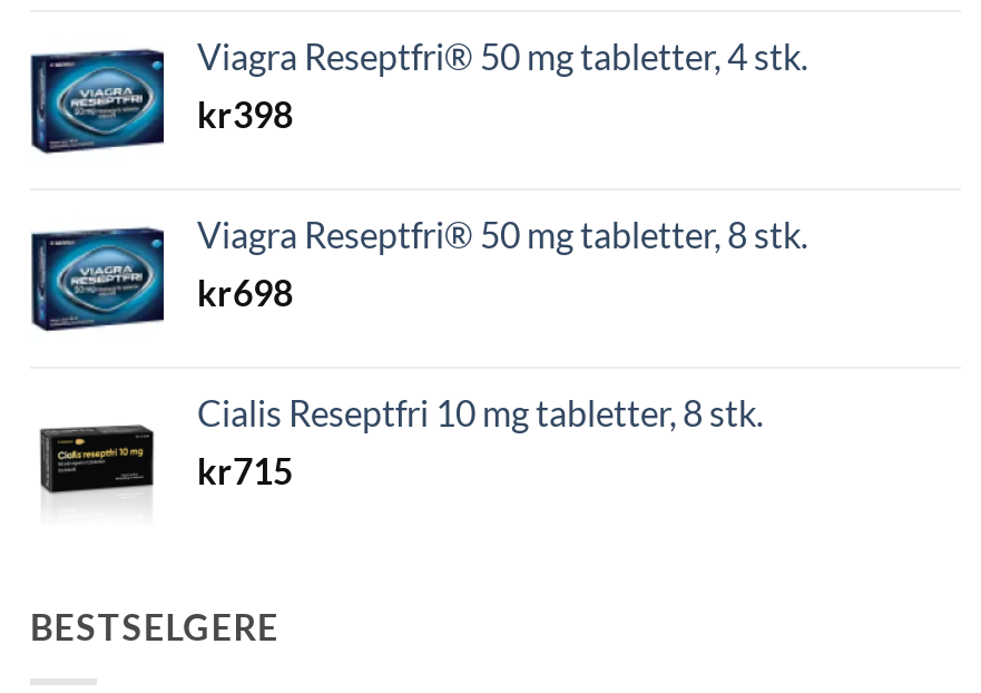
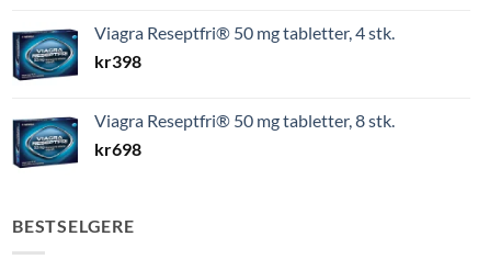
- [image]
- Cialis Reseptfri 10 mg tabletter, 8 stk.
- kr715
